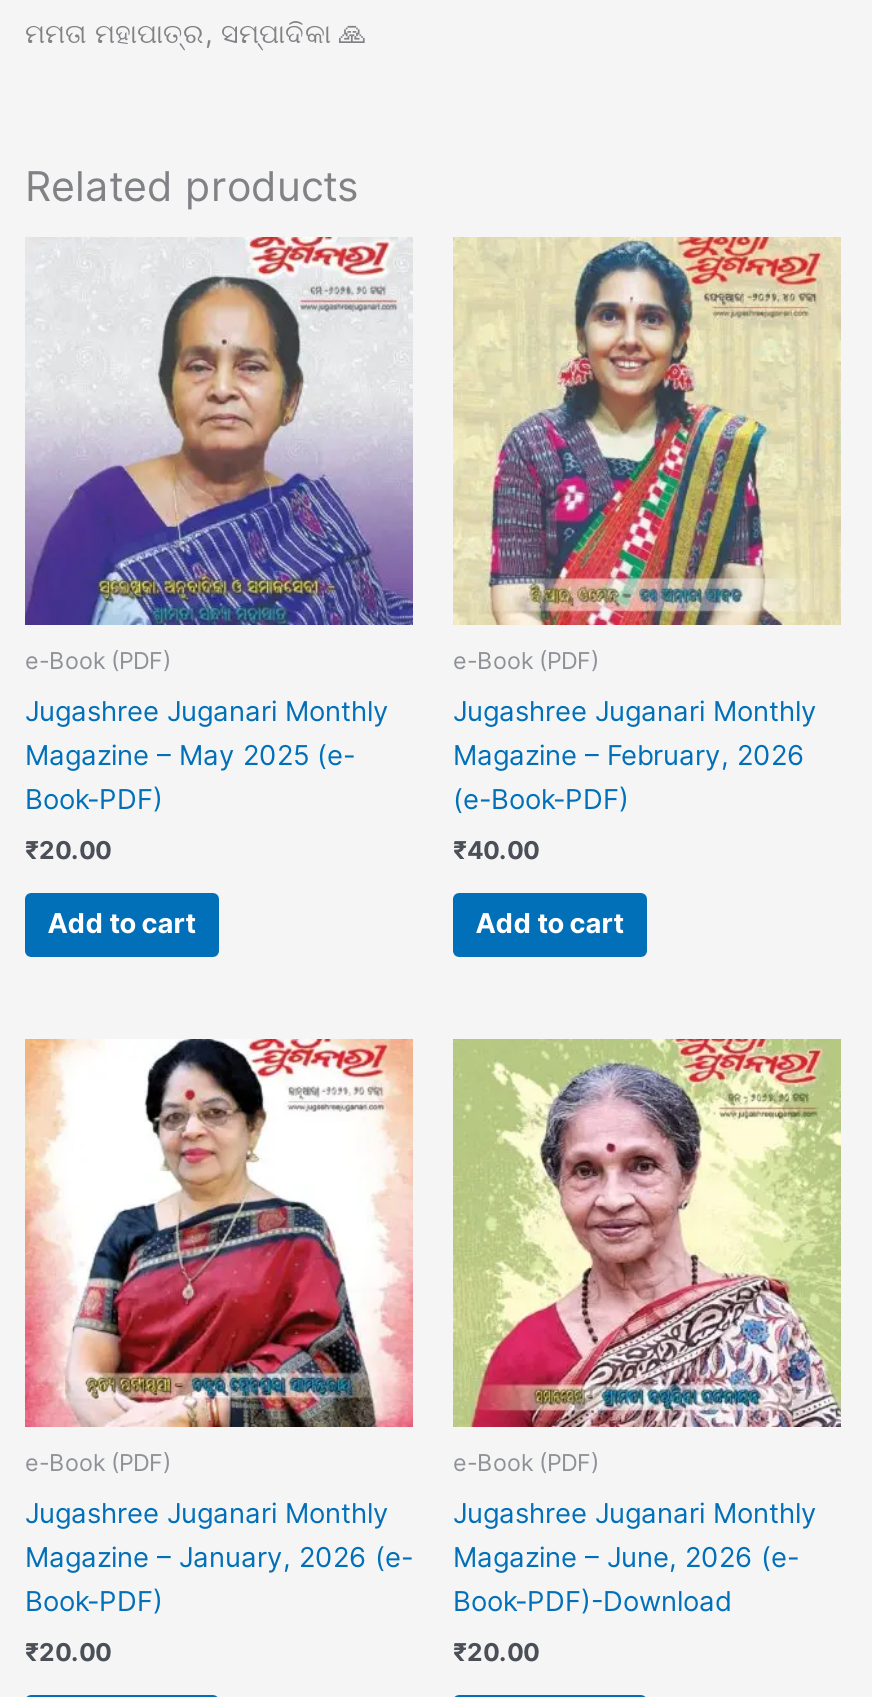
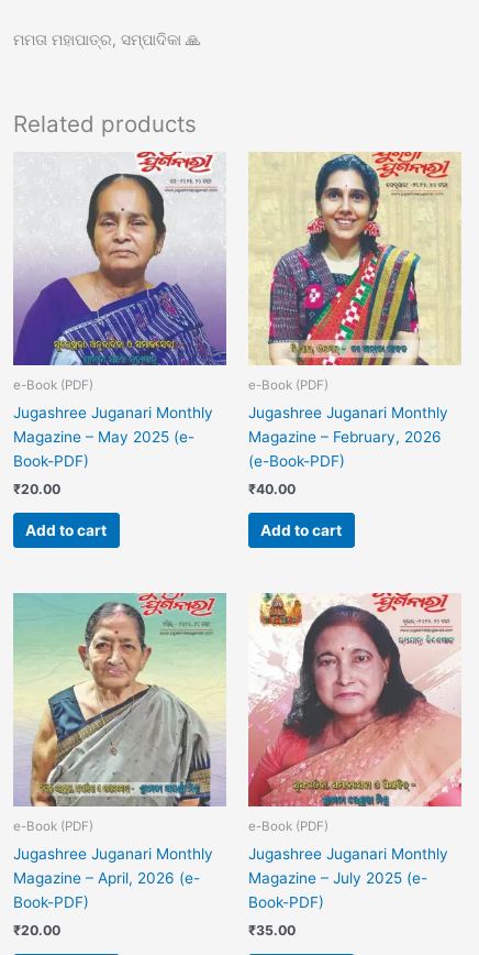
- [image]
+ [image]

- [image]
+ [image]

- Magazine – January, 2026 (e-
+ Magazine – April, 2026 (e-

- Magazine – June, 2026 (e-
- Book-PDF)-Download
+ Magazine – July 2025 (e-
+ Book-PDF)

- ₹20.00
+ ₹35.00
